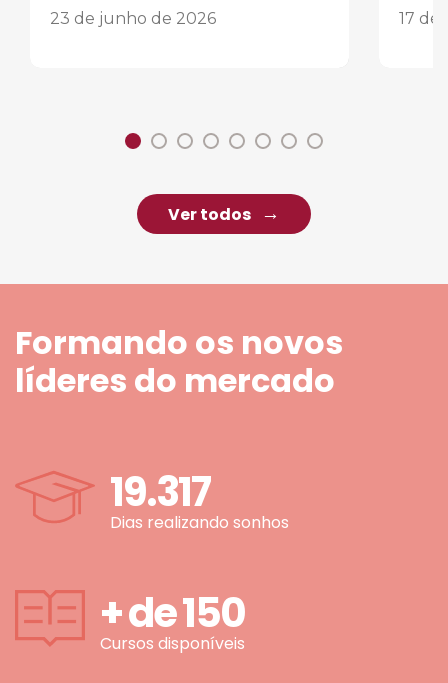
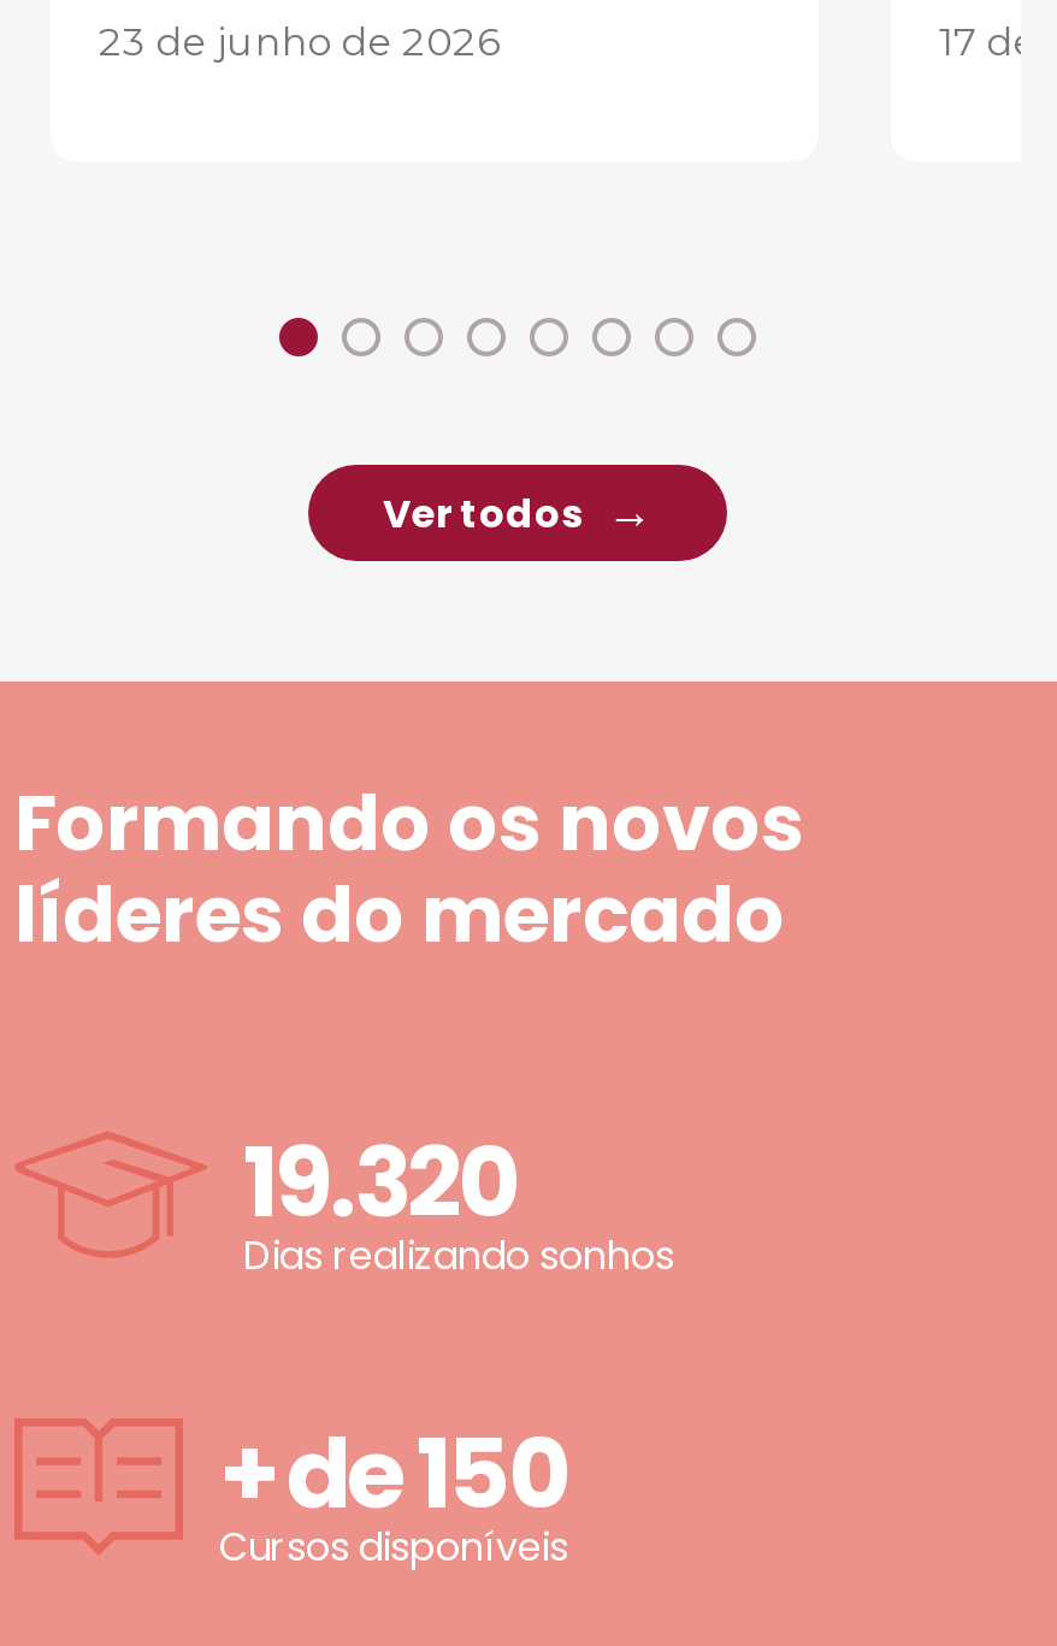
- 19.317
+ 19.320
